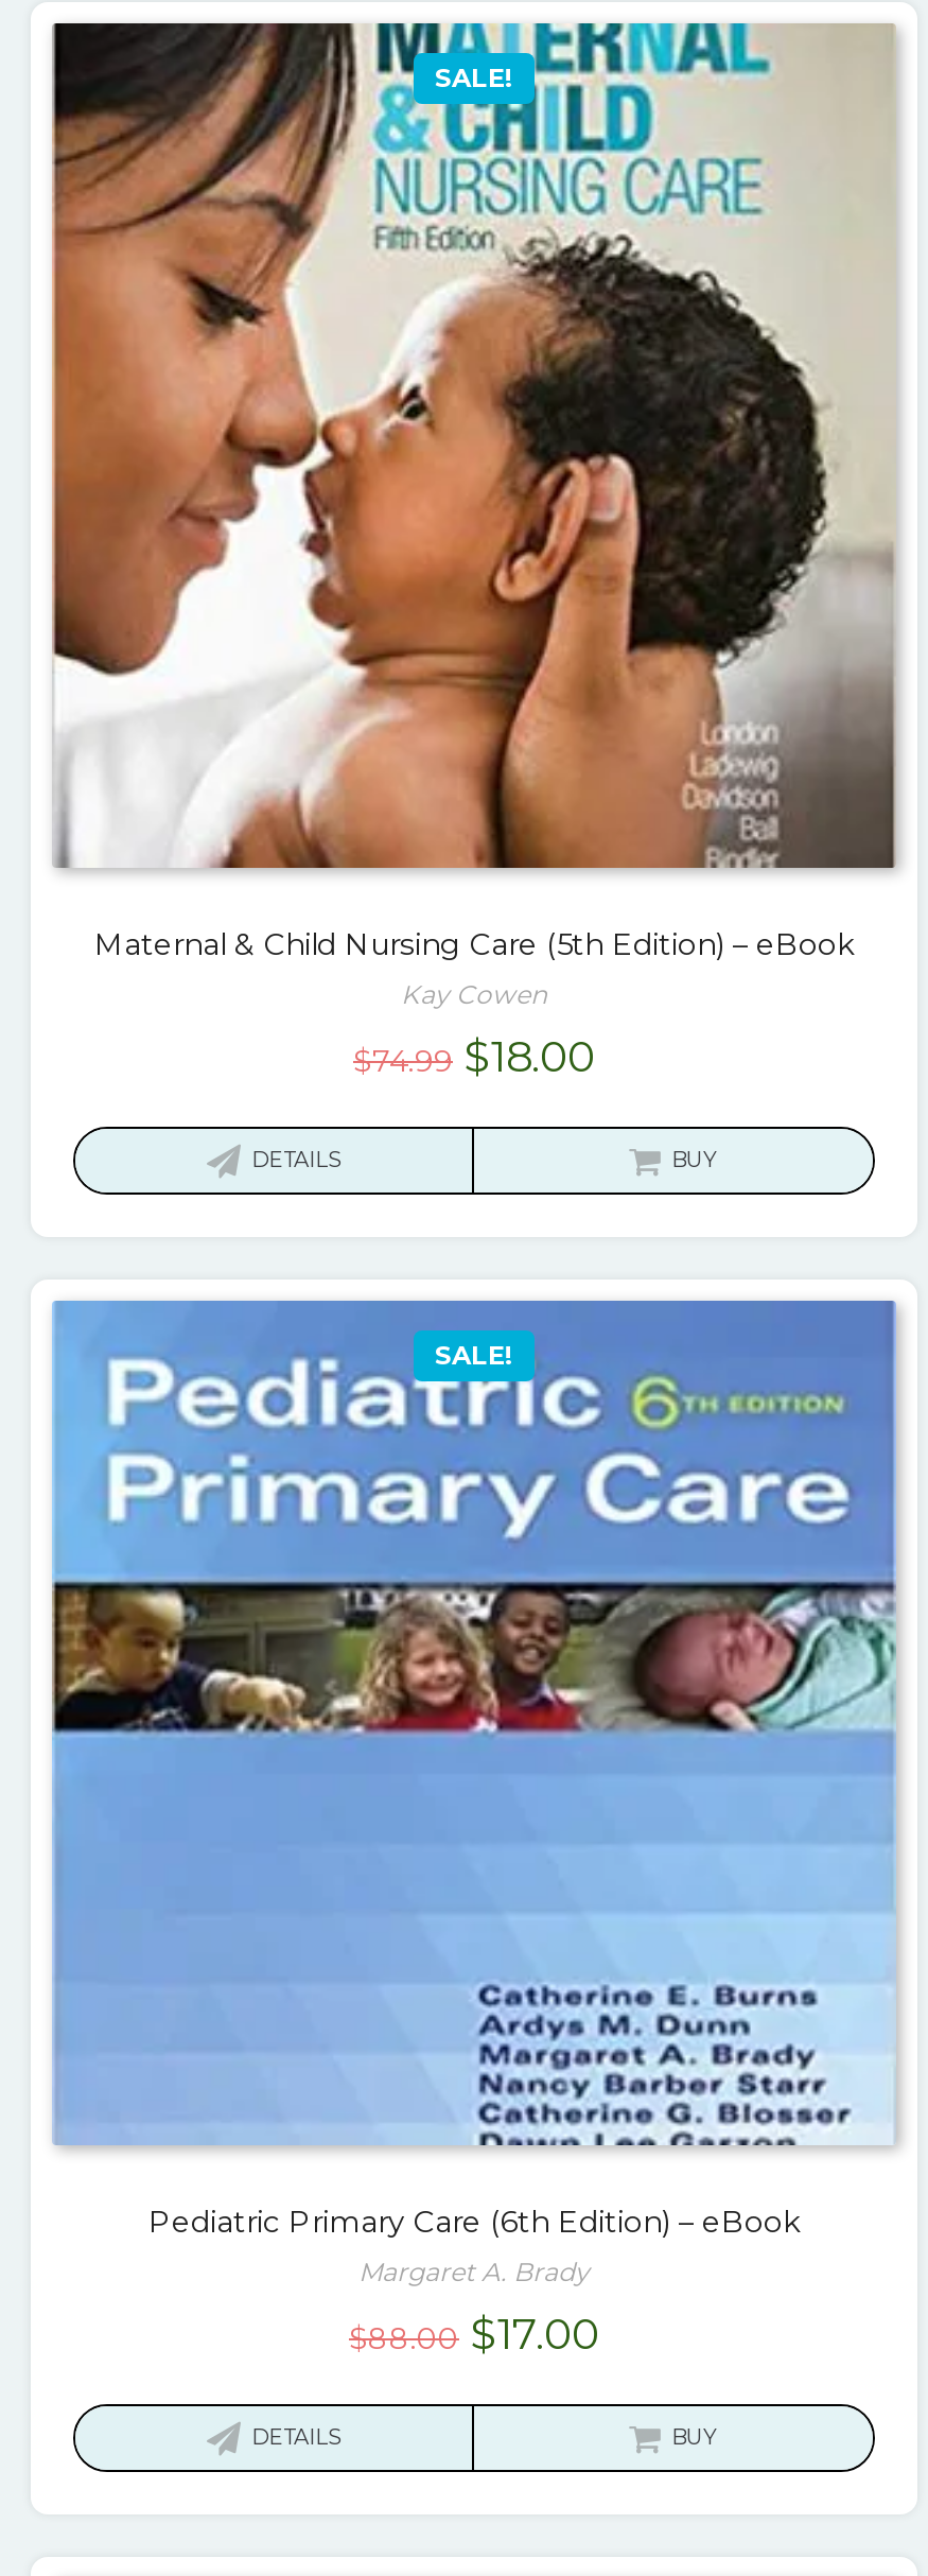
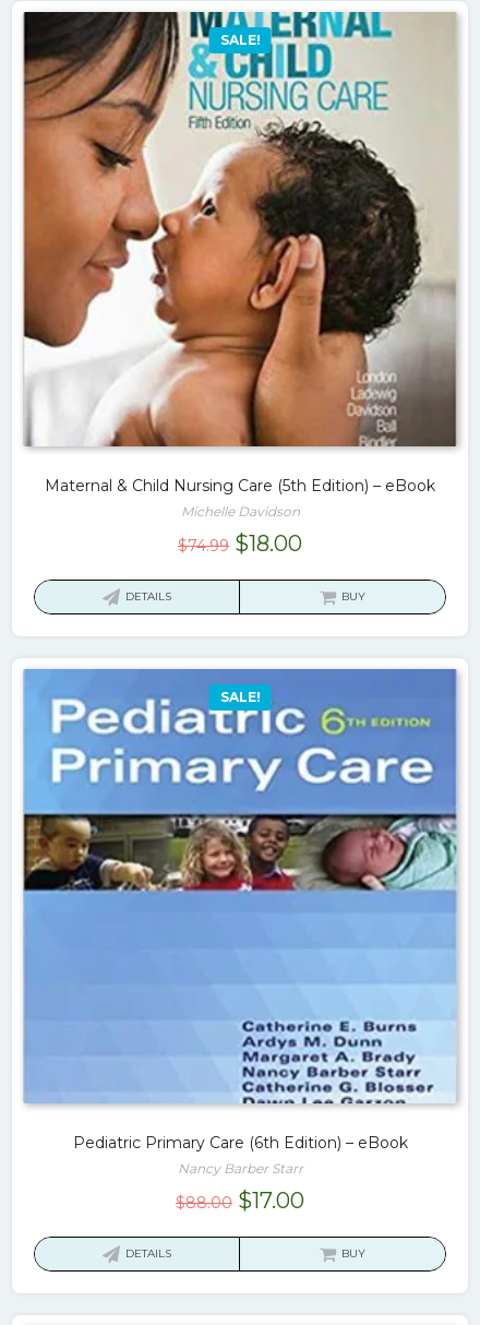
- Kay Cowen
+ Michelle Davidson

- Margaret A. Brady
+ Nancy Barber Starr
